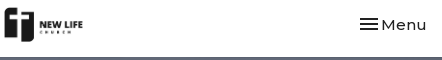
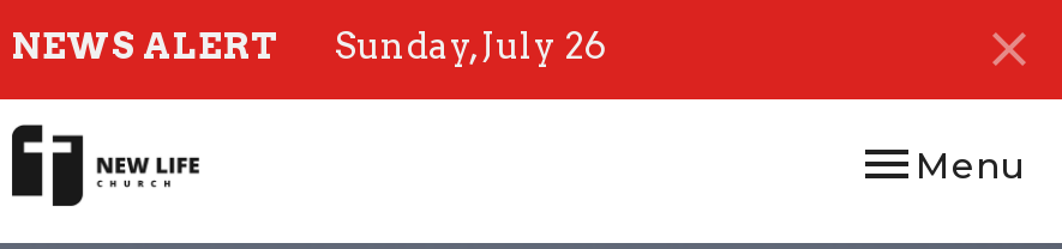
+ NEWS ALERT
+ Sunday, July 26
